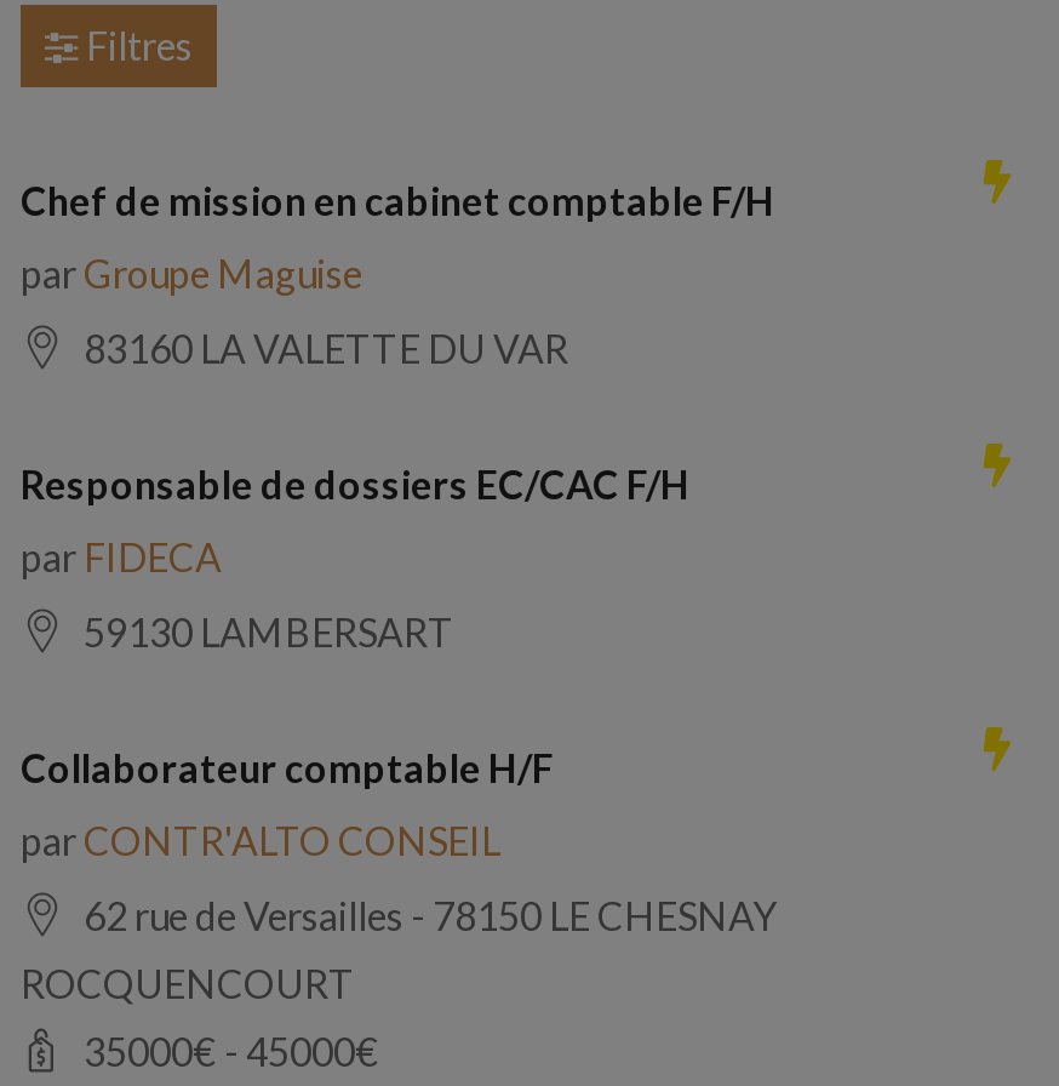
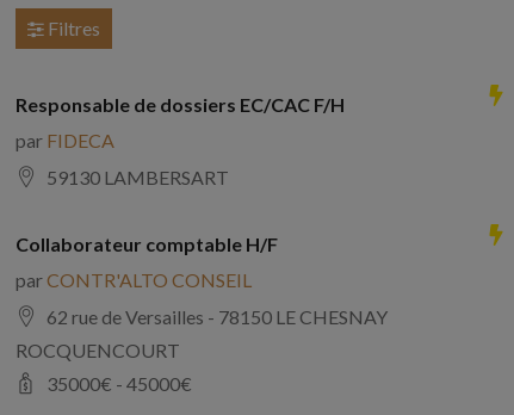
- Chef de mission en cabinet comptable F/H
- par Groupe Maguise
- 83160 LA VALETTE DU VAR
